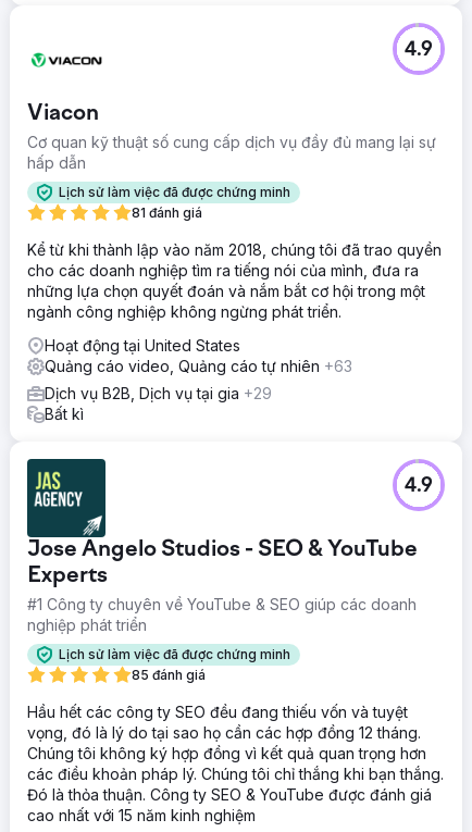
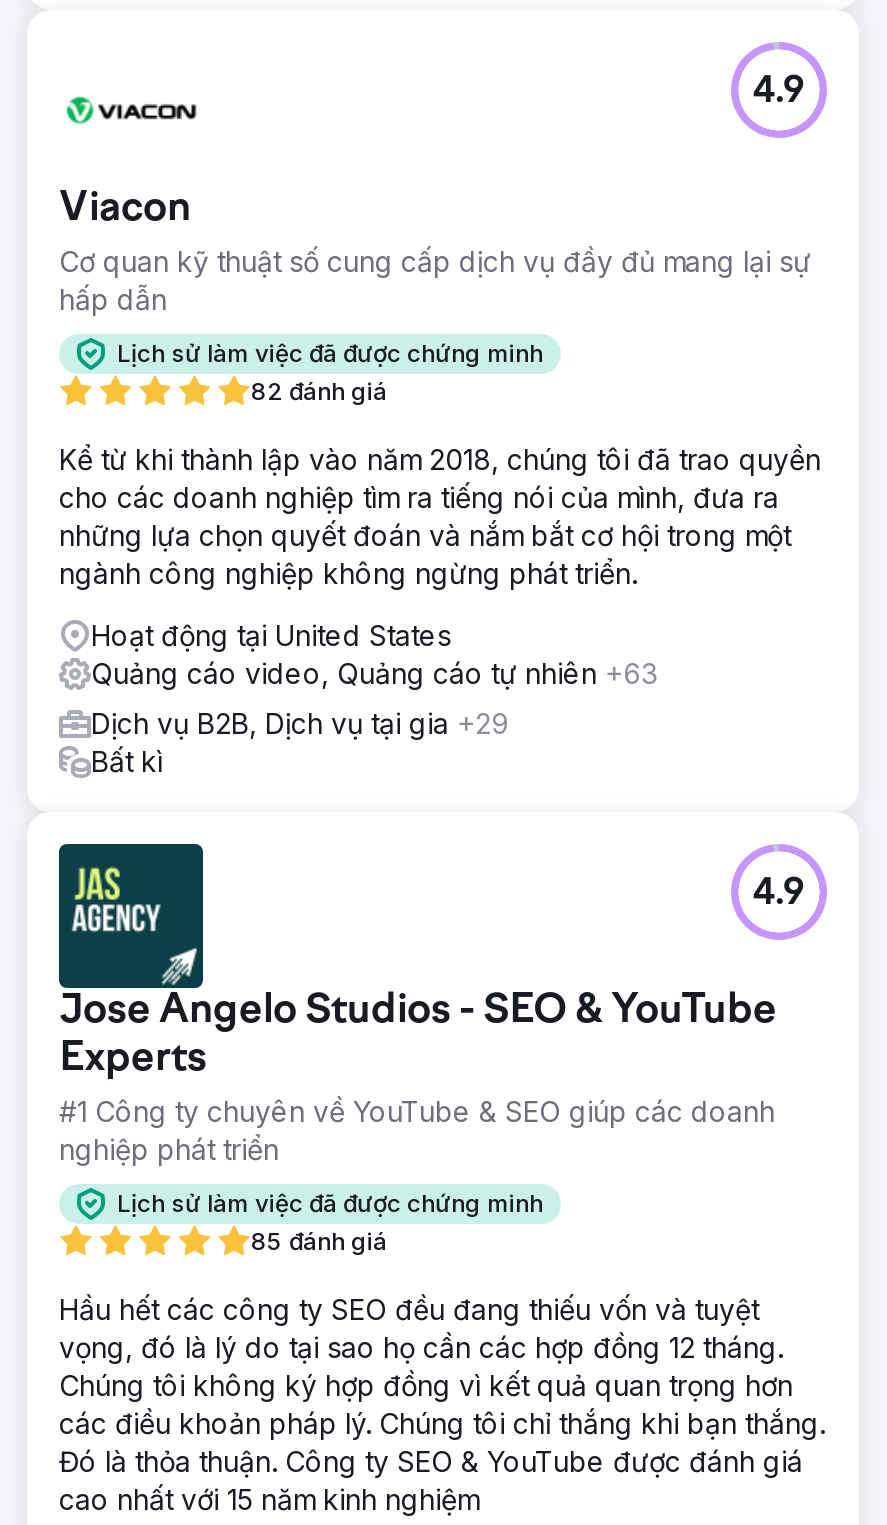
- 81 đánh giá
+ 82 đánh giá
